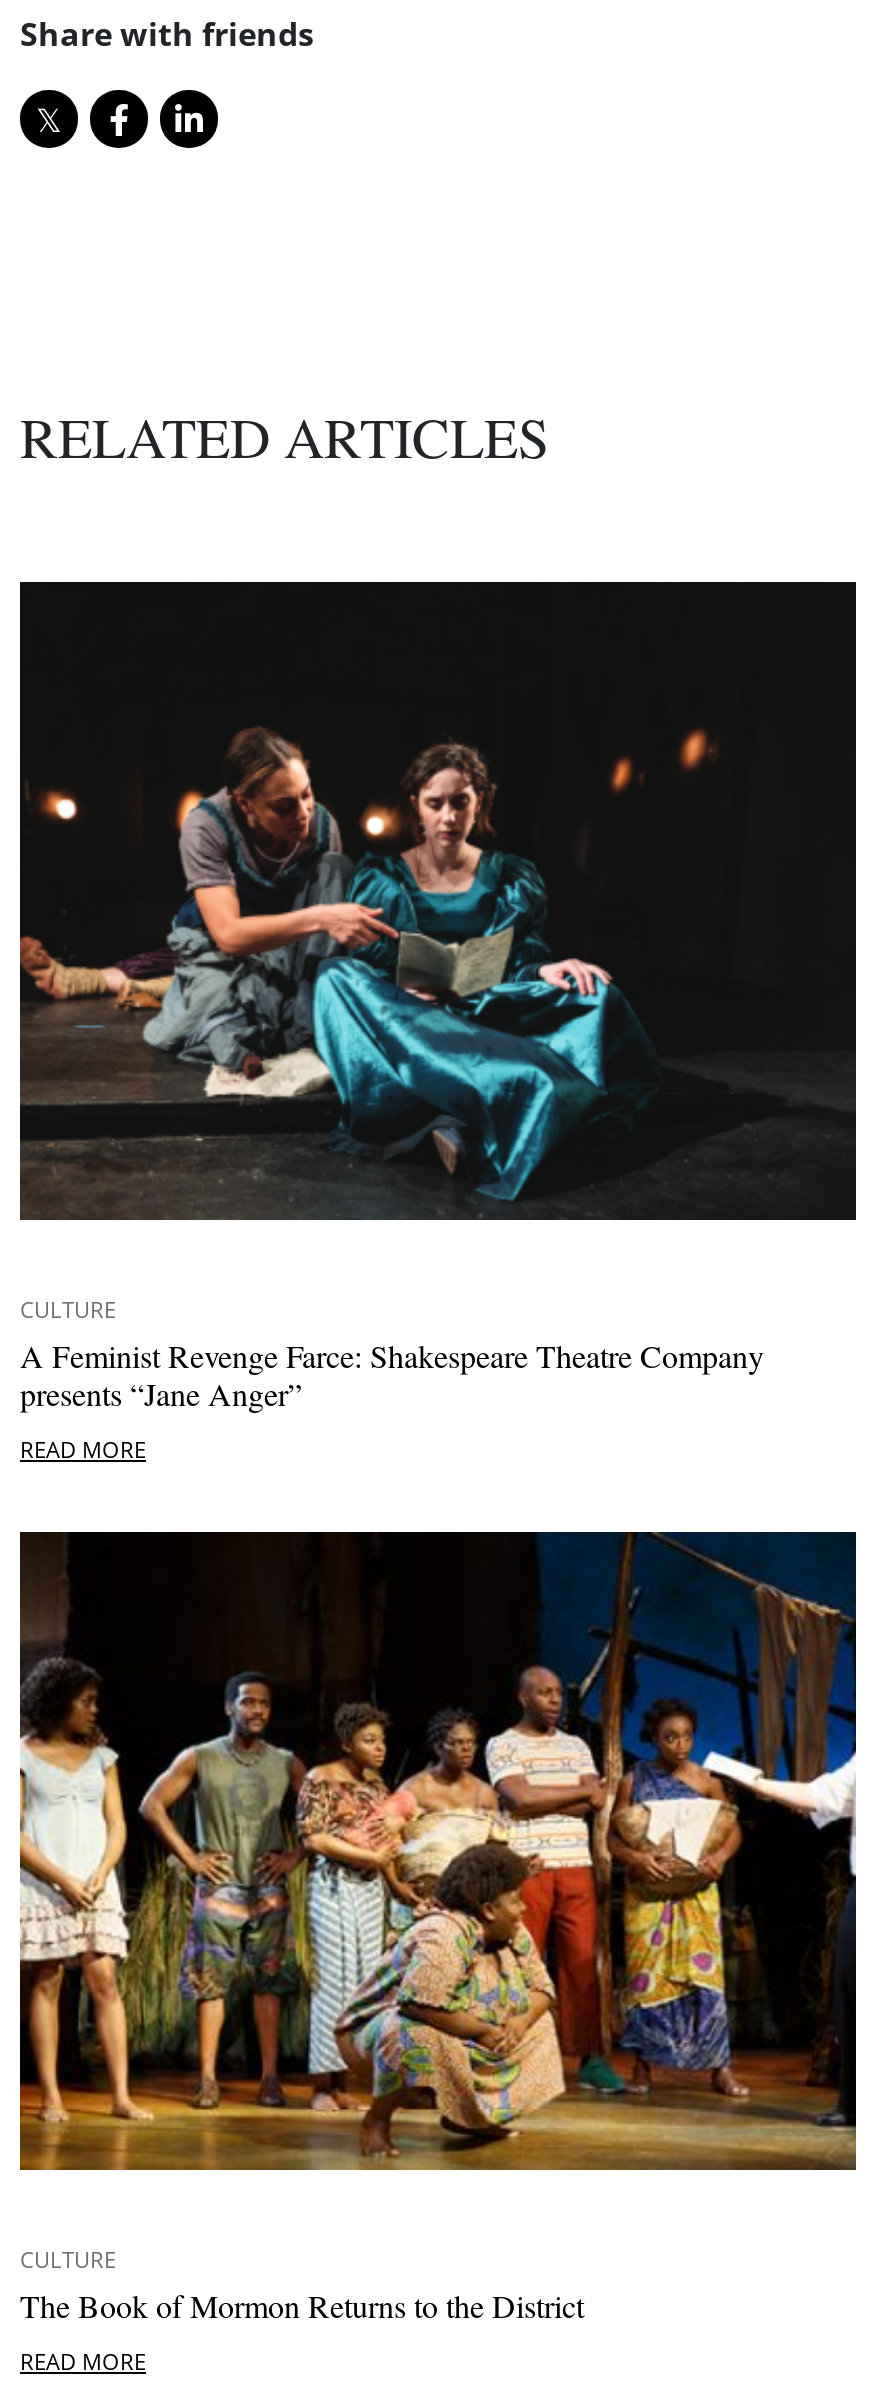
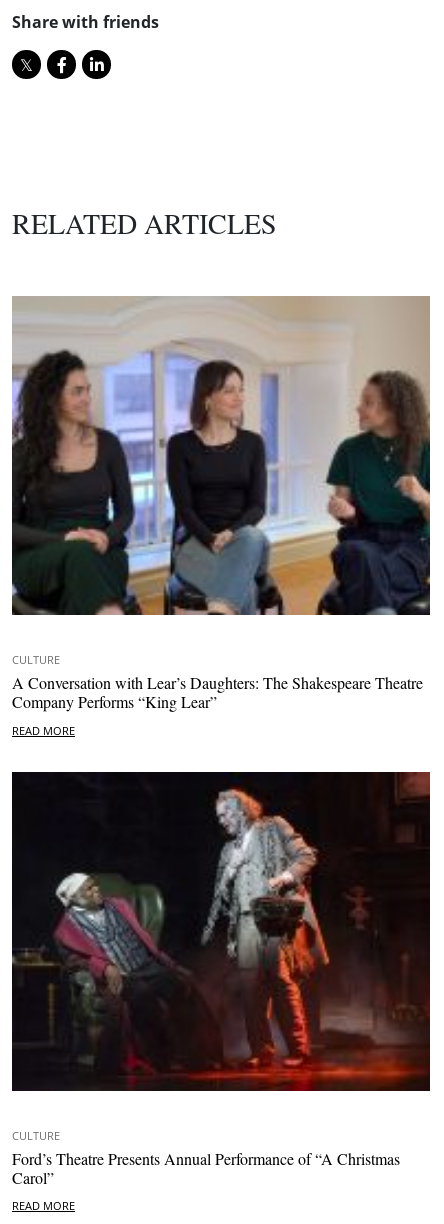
- [image]
+ [image]

- A Feminist Revenge Farce: Shakespeare Theatre Company
- presents “Jane Anger”
+ A Conversation with Lear’s Daughters: The Shakespeare Theatre
+ Company Performs “King Lear”

- [image]
+ [image]

- The Book of Mormon Returns to the District
+ Ford’s Theatre Presents Annual Performance of “A Christmas
+ Carol”
